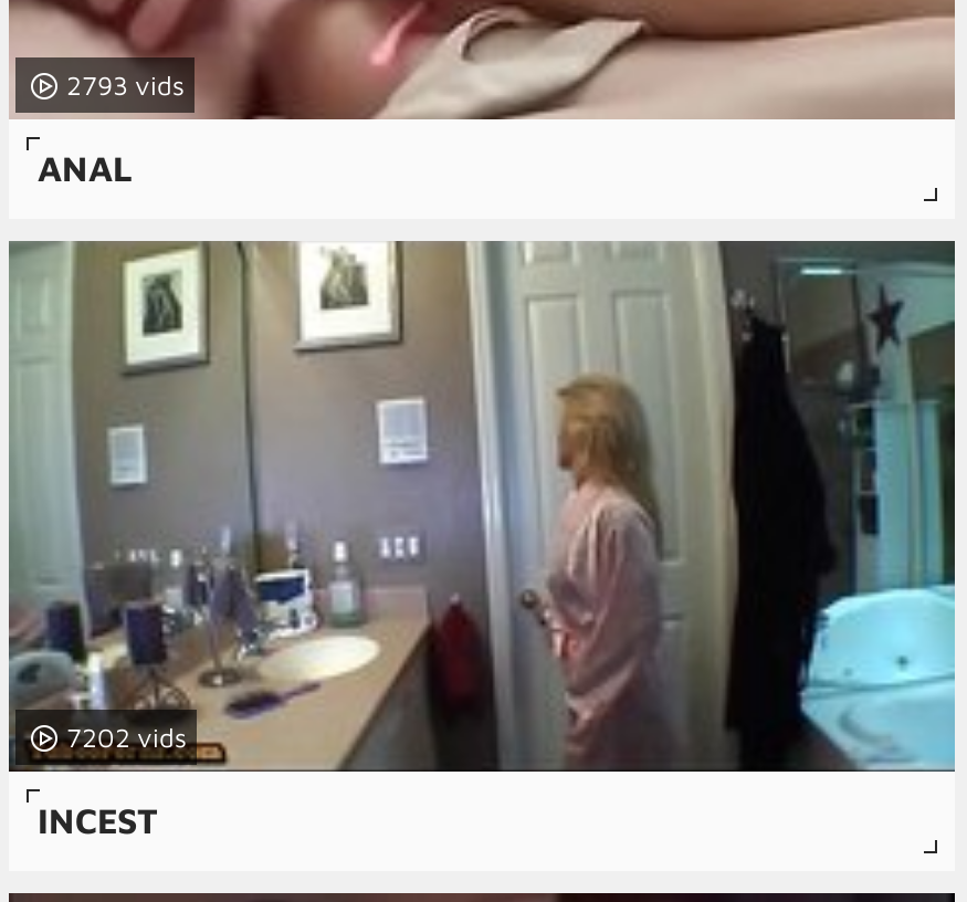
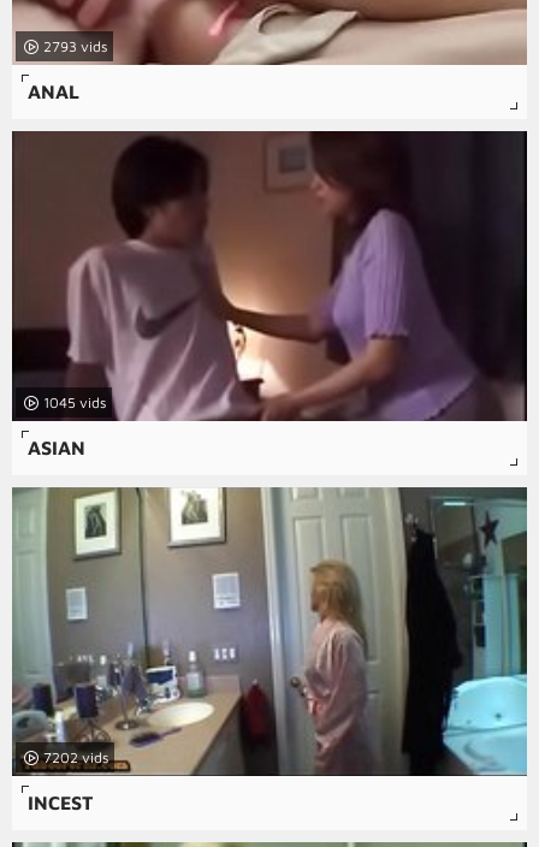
+ [image]
+ 1045

+ ASIAN
